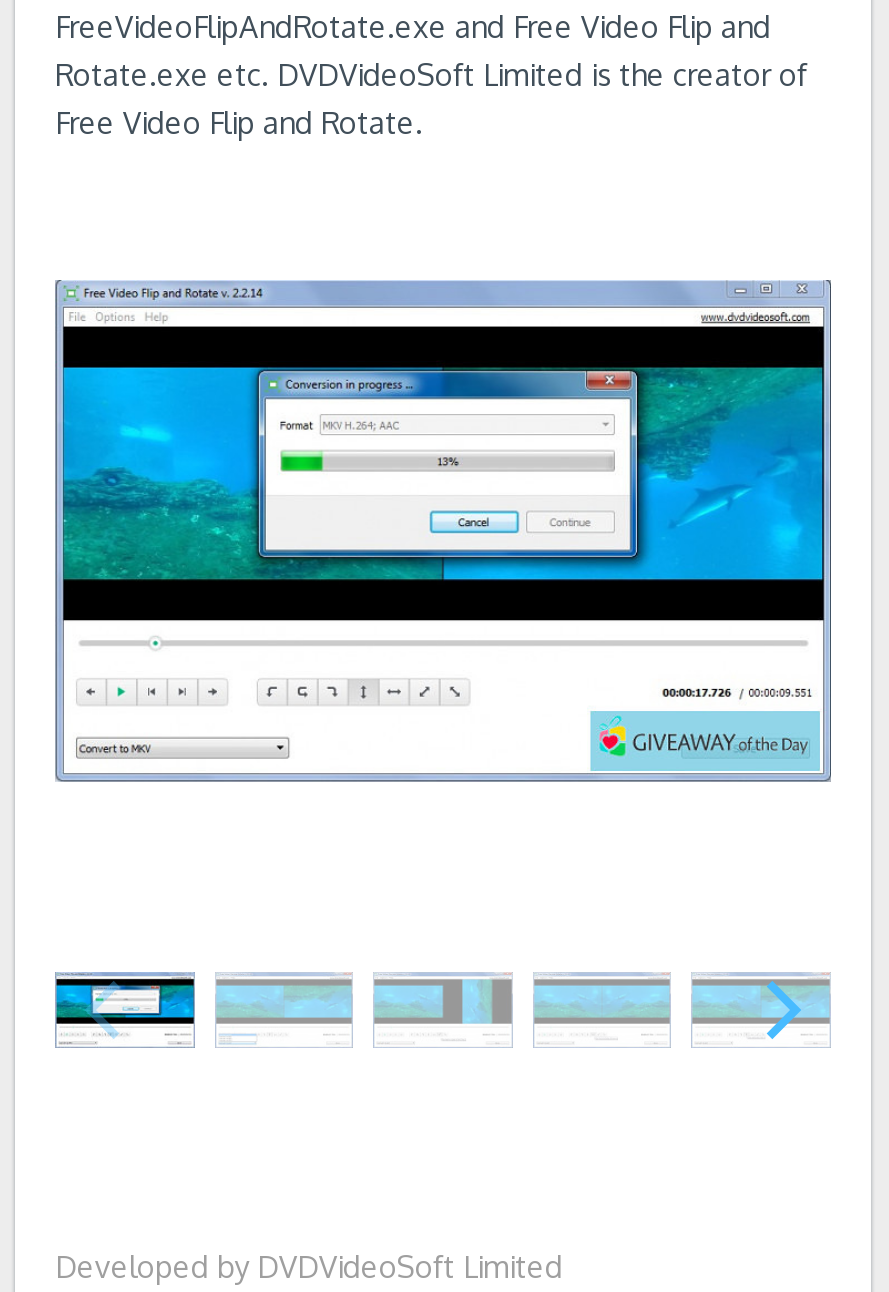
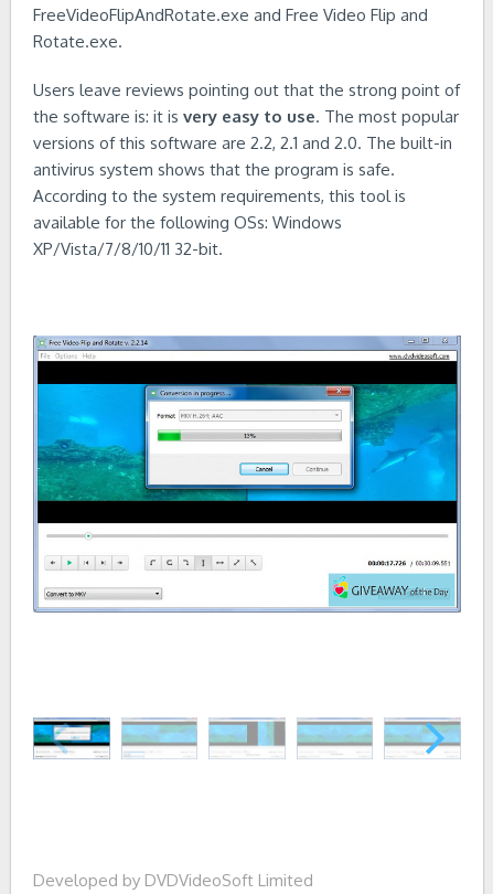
- Rotate.exe etc. DVDVideoSoft Limited is the creator of
- Free Video Flip and Rotate.
+ Rotate.exe.
+ Users leave reviews pointing out that the strong point of
+ the software is: it is very easy to use. The most popular
+ versions of this software are 2.2, 2.1 and 2.0. The built-in
+ antivirus system shows that the program is safe.
+ According to the system requirements, this tool is
+ available for the following OSs: Windows
+ XP/Vista/7/8/10/11 32-bit.
